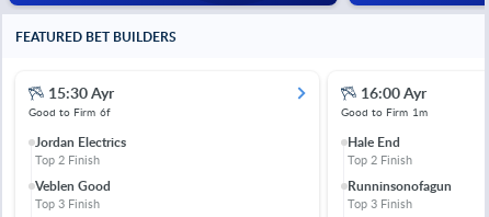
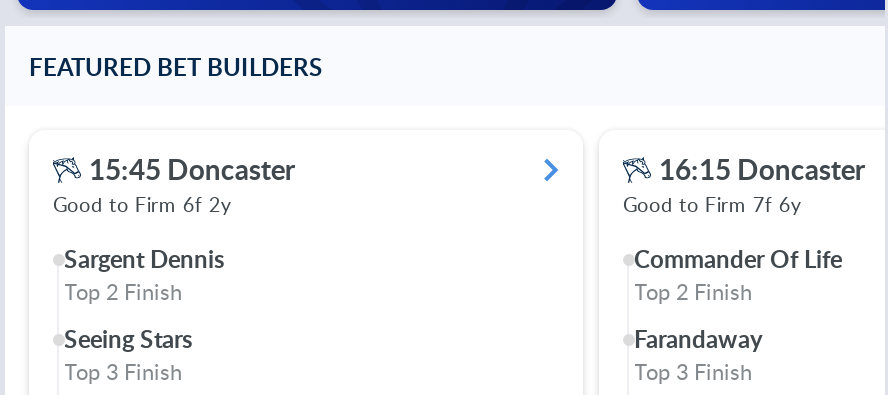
- 15:30 Ayr
- Good to Firm 6f
+ 15:45 Doncaster
+ Good to Firm 6f 2y

- 16:00 Ayr
- Good to Firm 1m
+ 16:15 Doncaster
+ Good to Firm 7f 6y

- Jordan Electrics
+ Sargent Dennis

- Hale End
+ Commander Of Life

- Veblen Good
+ Seeing Stars

- Runninsonofagun
+ Farandaway
